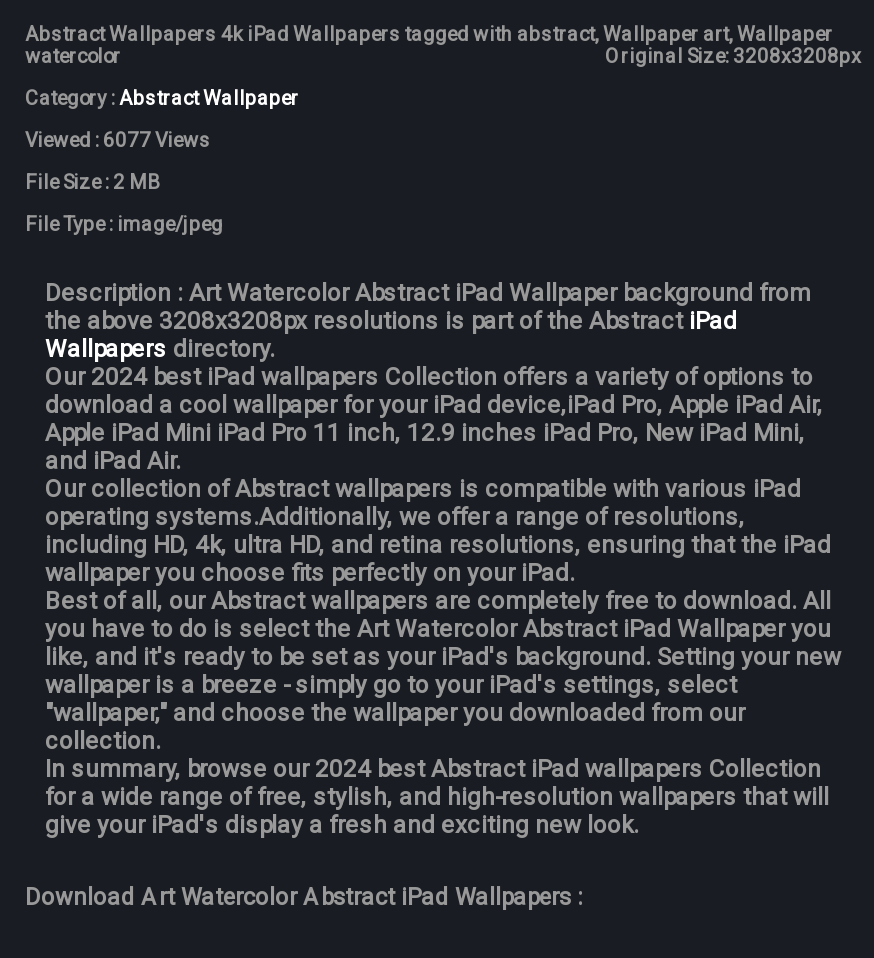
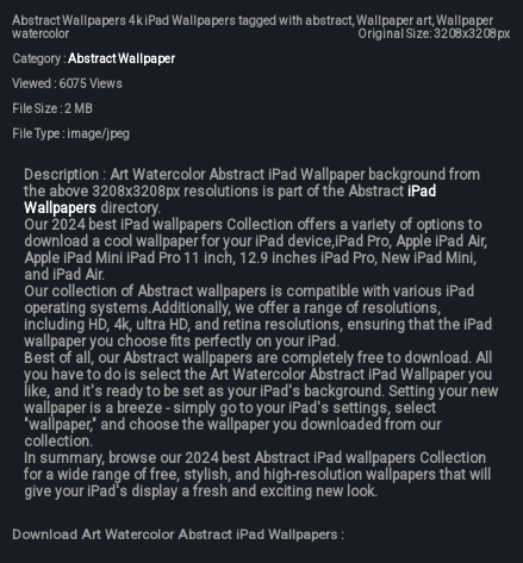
- Viewed : 6077 Views
+ Viewed : 6075 Views
